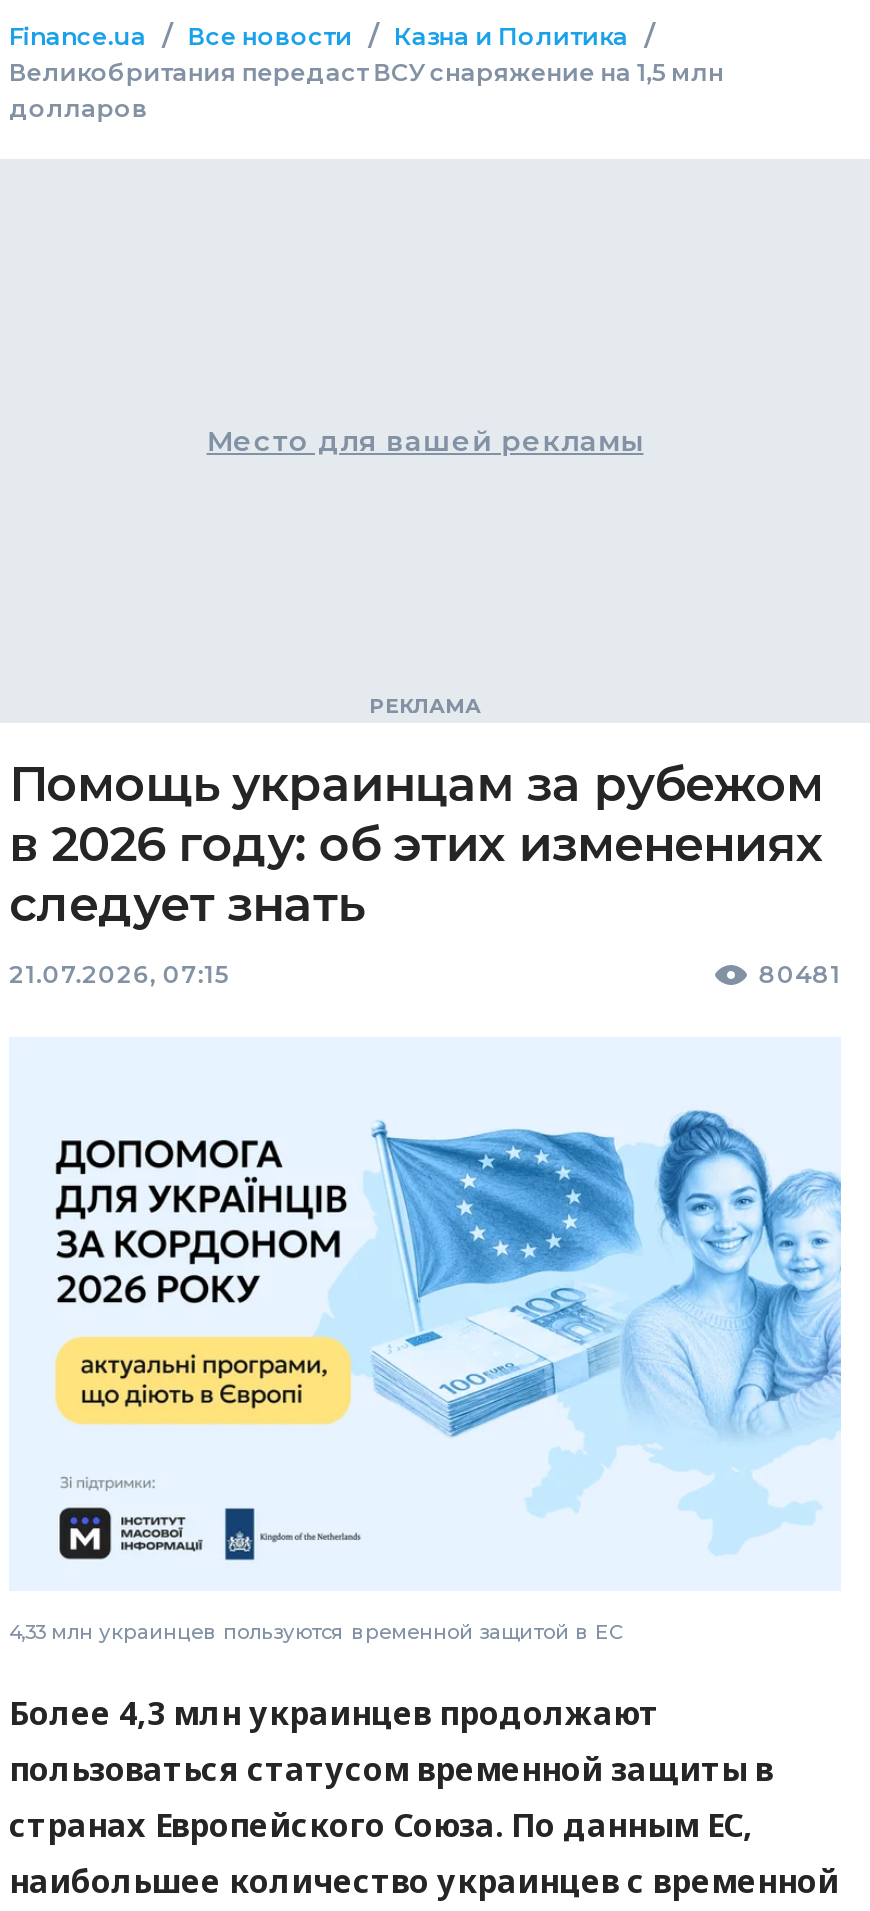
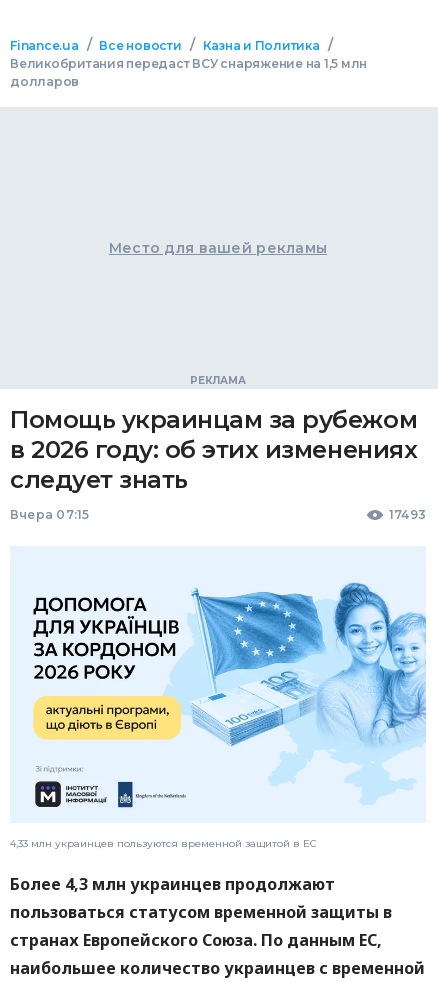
- 21.07.2026, 07:15
- 80481
+ Вчера 07:15
+ 17493
